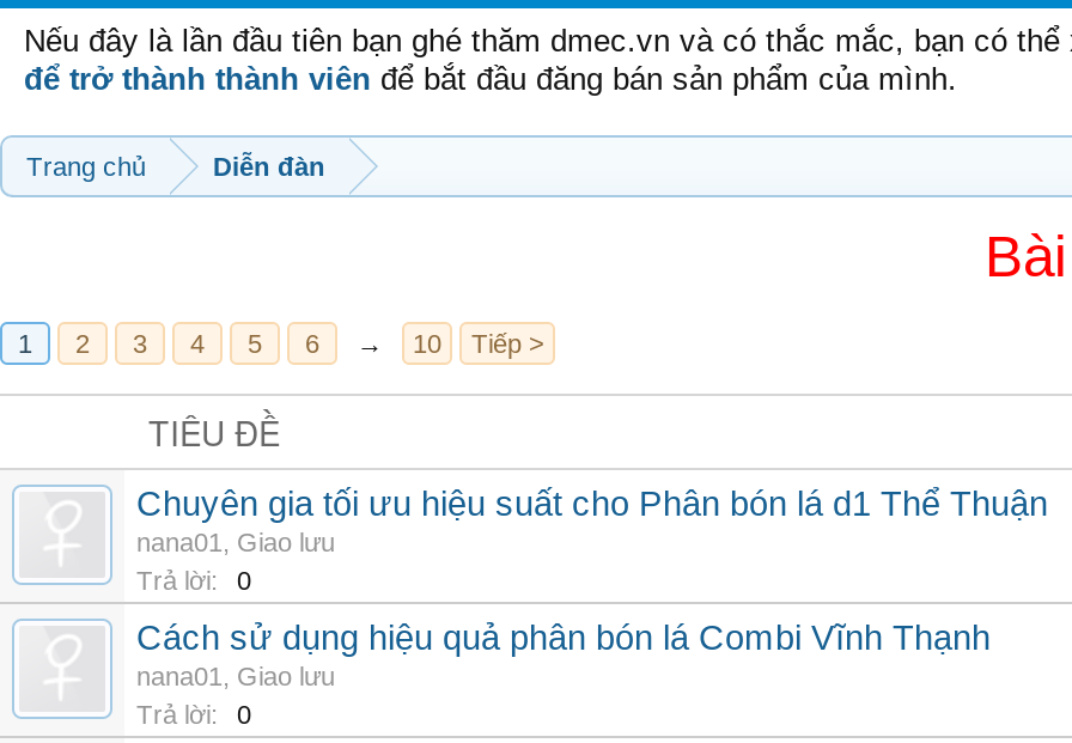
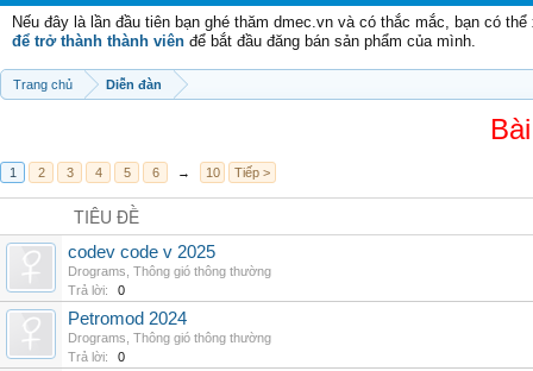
- Chuyên gia tối ưu hiệu suất cho Phân bón lá d1 Thể Thuận
- nana01, Giao lưu
+ codev code v 2025
+ Drograms, Thông gió thông thường

- Cách sử dụng hiệu quả phân bón lá Combi Vĩnh Thạnh
- nana01, Giao lưu
+ Petromod 2024
+ Drograms, Thông gió thông thường
